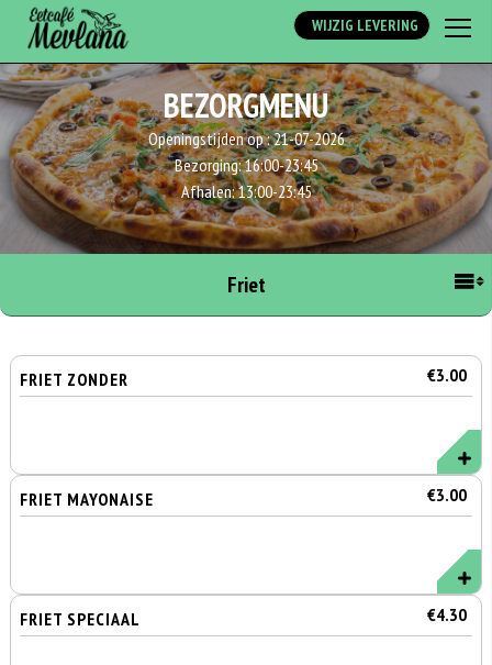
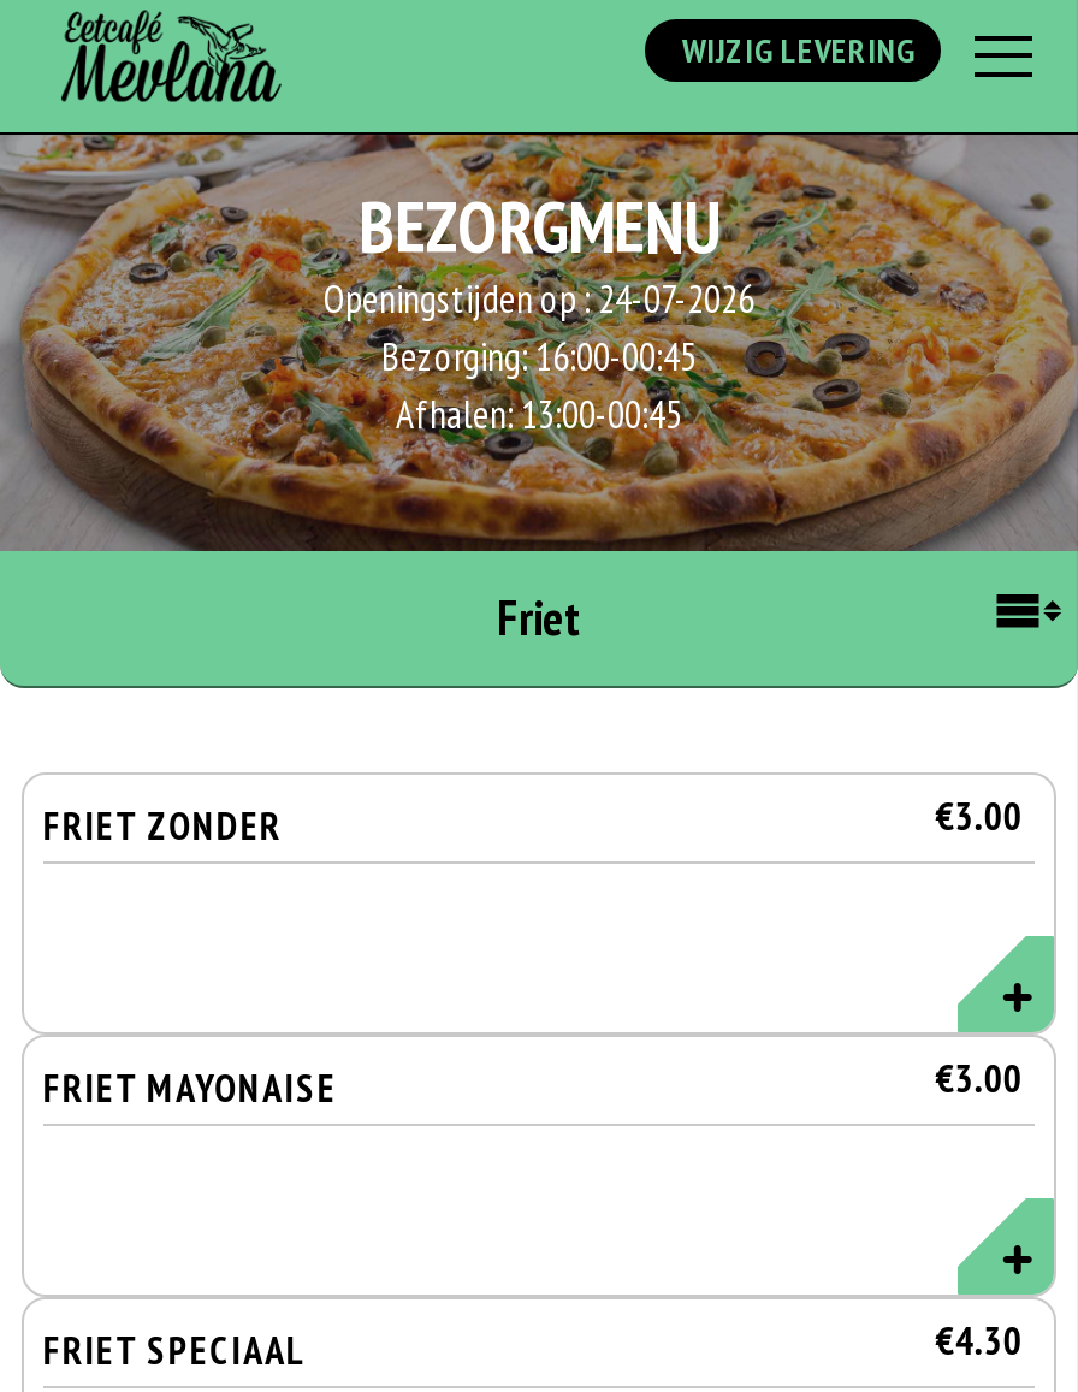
- Openingstijden op : 21-07-2026
+ Openingstijden op : 24-07-2026

- Bezorging: 16:00-23:45
+ Bezorging: 16:00-00:45

- Afhalen: 13:00-23:45
+ Afhalen: 13:00-00:45
